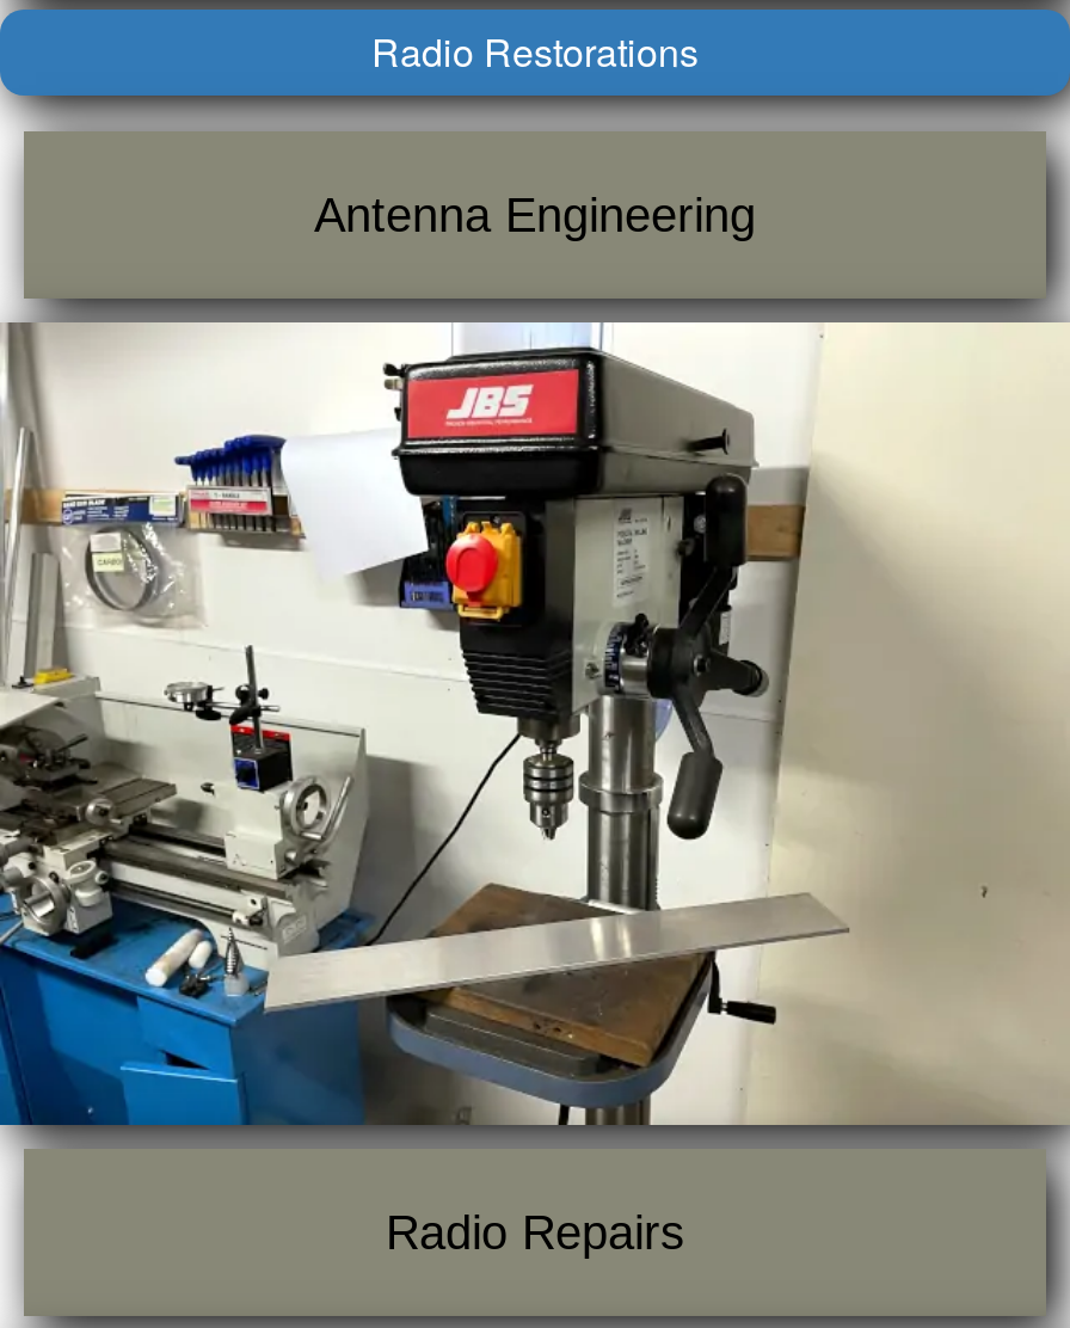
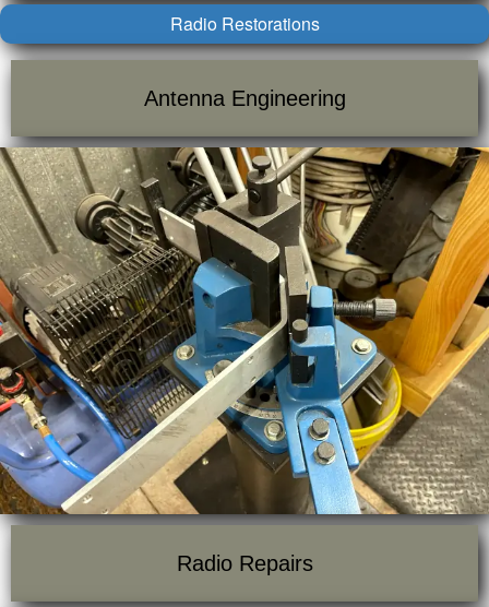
- [image]
+ [image]
